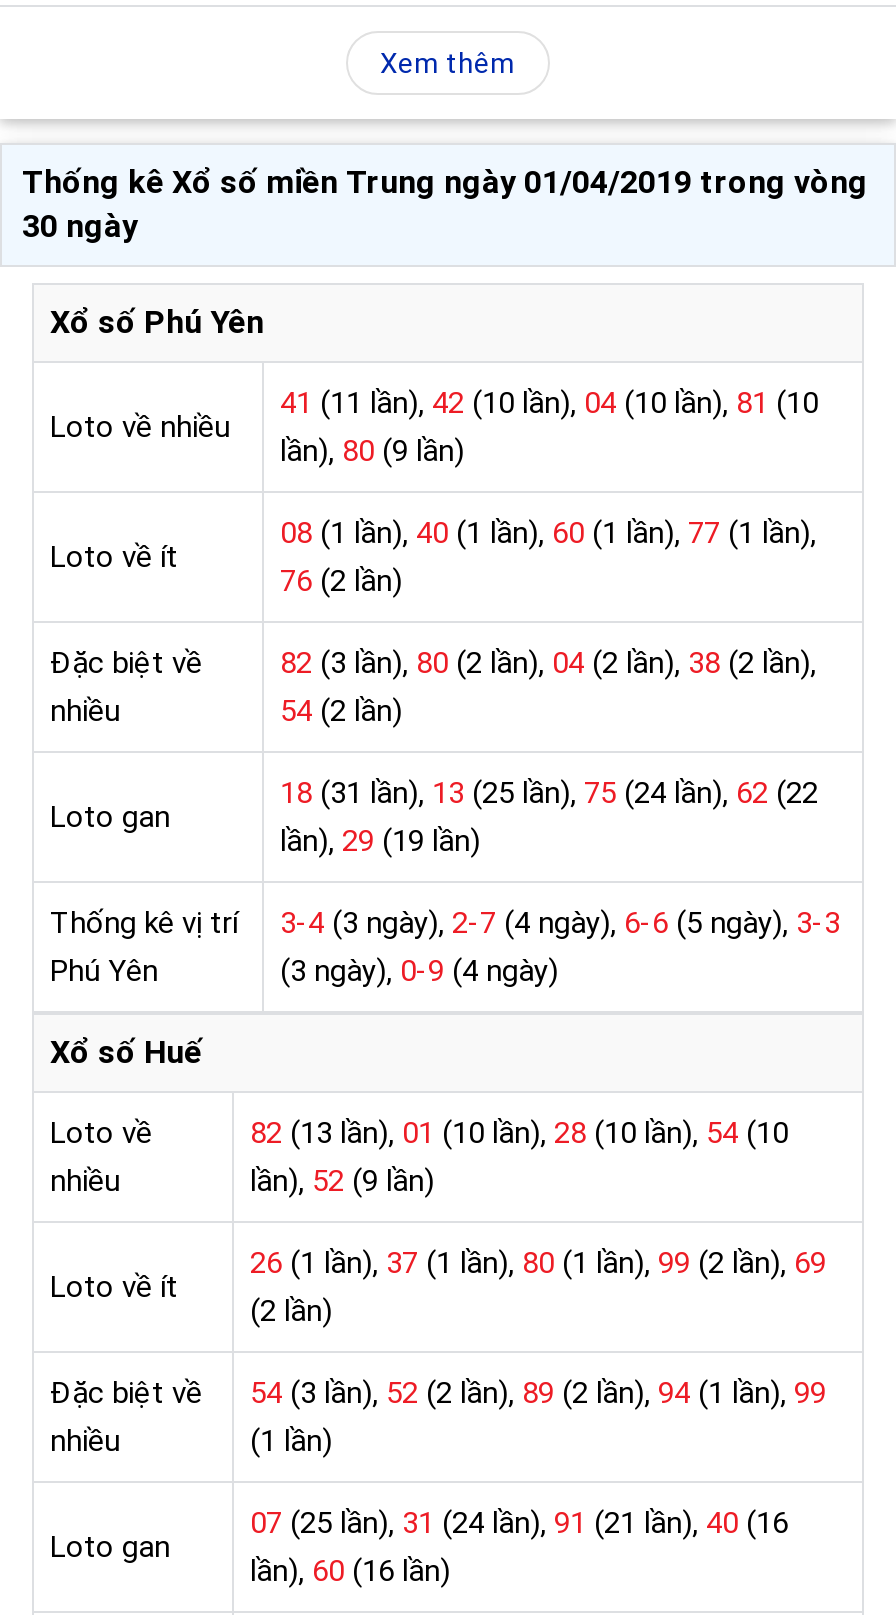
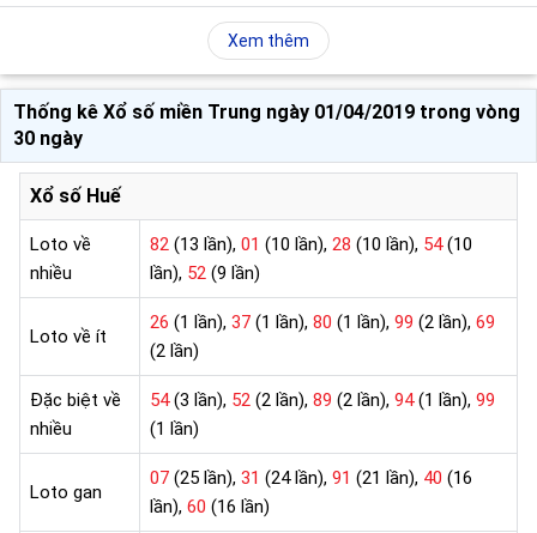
- Xổ số Phú Yên
- Loto về nhiều

- 41 (11 lần), 42 (10 lần), 04 (10 lần), 81 (10
- lần), 80 (9 lần)
- Loto về ít

- 08 (1 lần), 40 (1 lần), 60 (1 lần), 77 (1 lần),
- 76 (2 lần)
- Đặc biệt về
- nhiều

- 82 (3 lần), 80 (2 lần), 04 (2 lần), 38 (2 lần),
- 54 (2 lần)
- Loto gan

- 18 (31 lần), 13 (25 lần), 75 (24 lần), 62 (22
- lần), 29 (19 lần)
- Thống kê vị trí
- Phú Yên

- 3-4 (3 ngày), 2-7 (4 ngày), 6-6 (5 ngày), 3-3
- (3 ngày), 0-9 (4 ngày)
